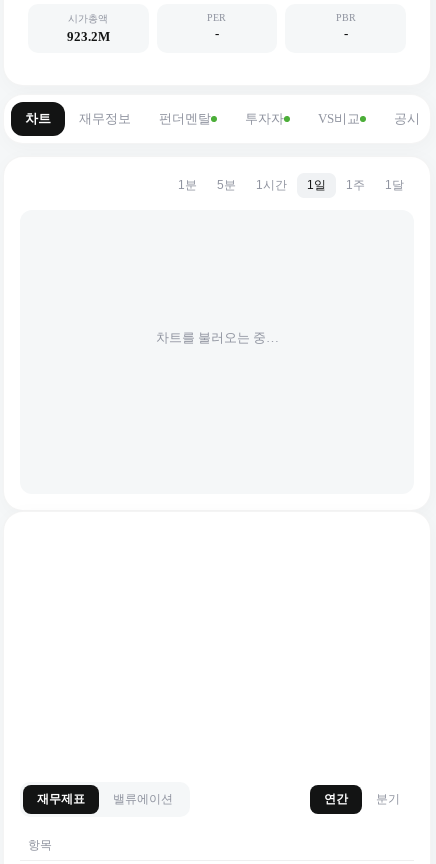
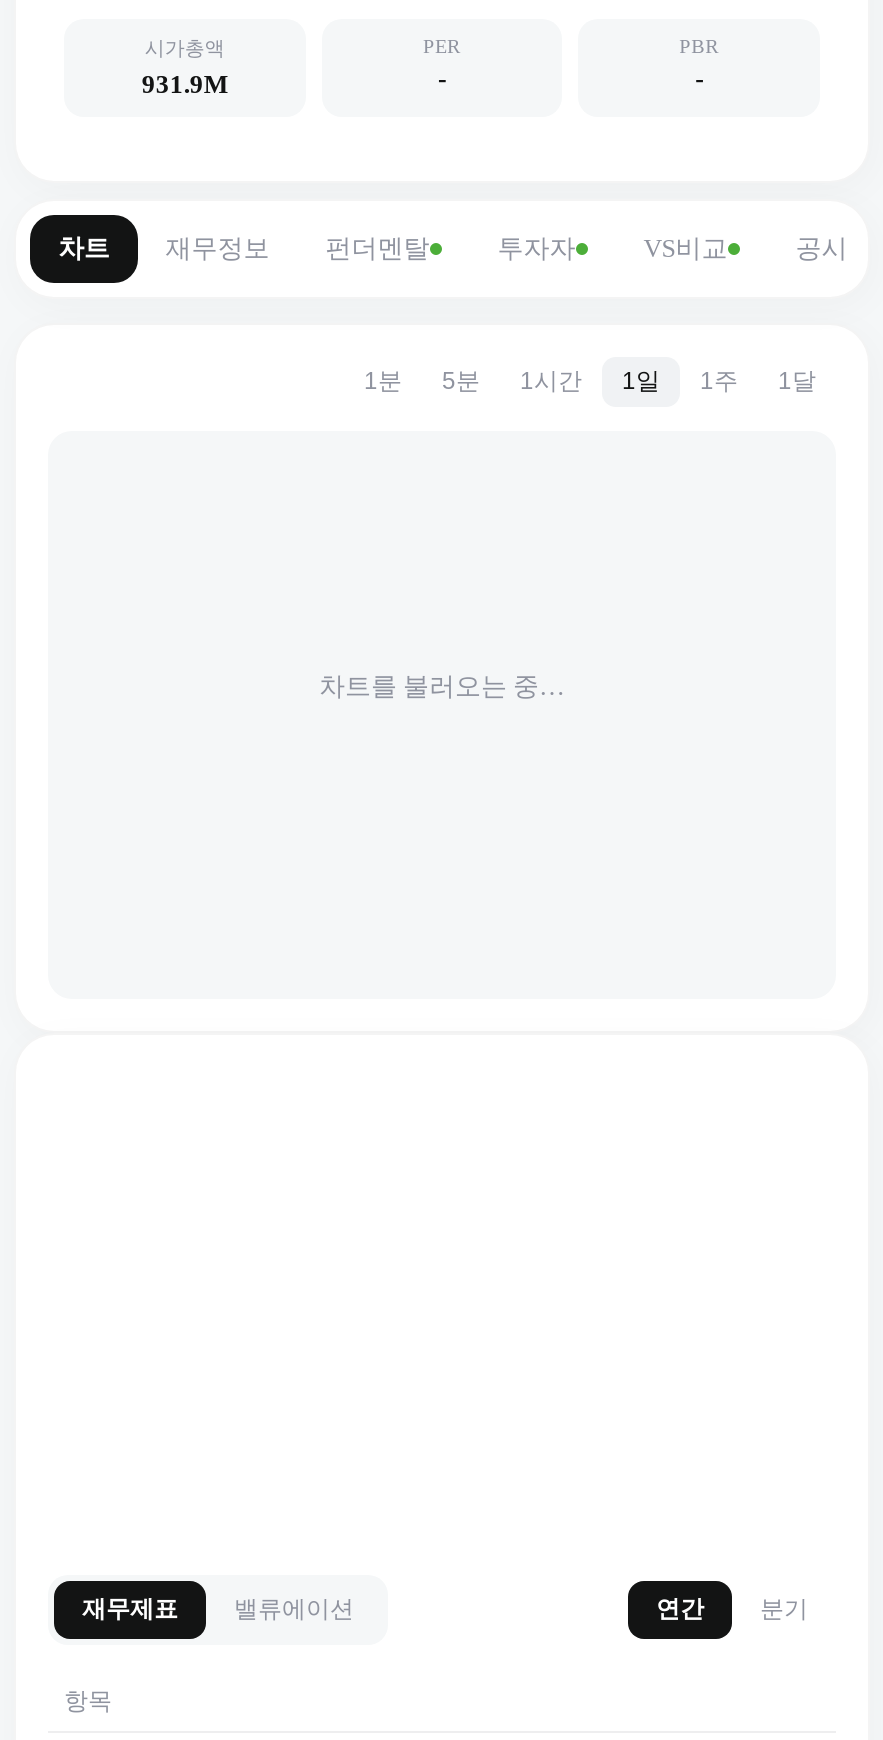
- 923.2M
+ 931.9M
